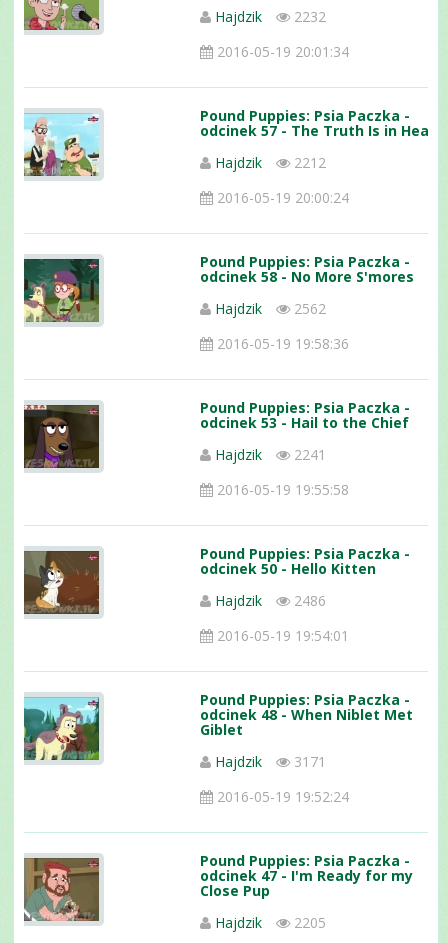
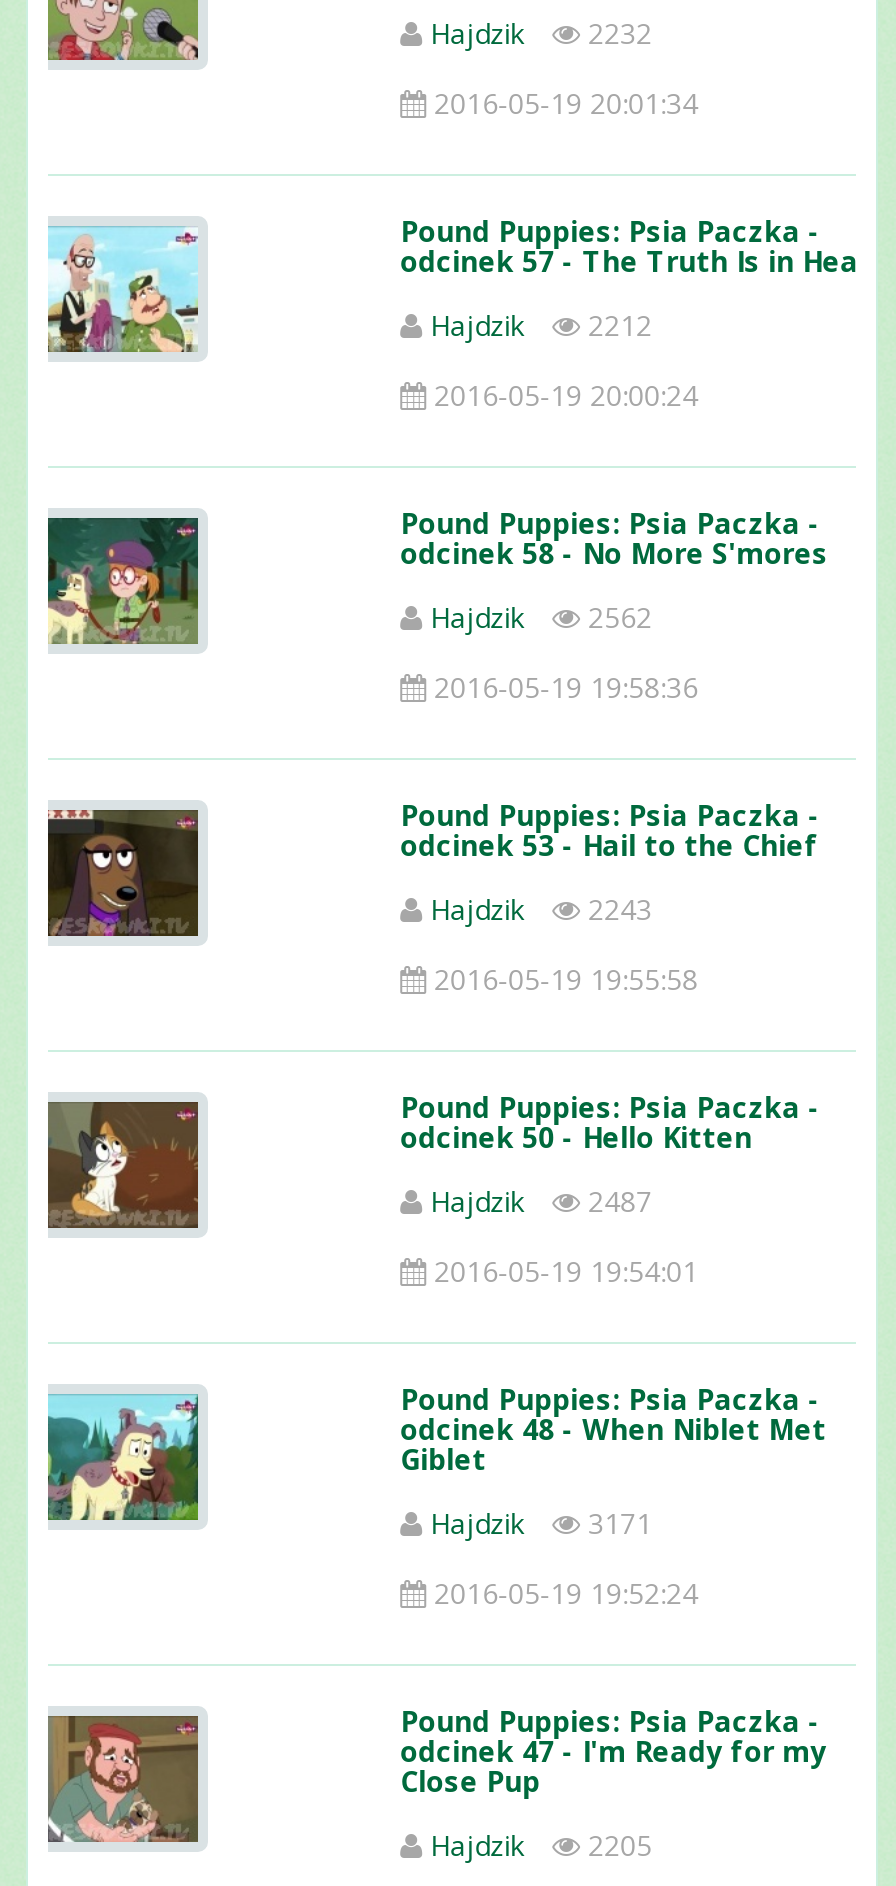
- Hajdzik 2241
+ Hajdzik 2243

- Hajdzik 2486
+ Hajdzik 2487
